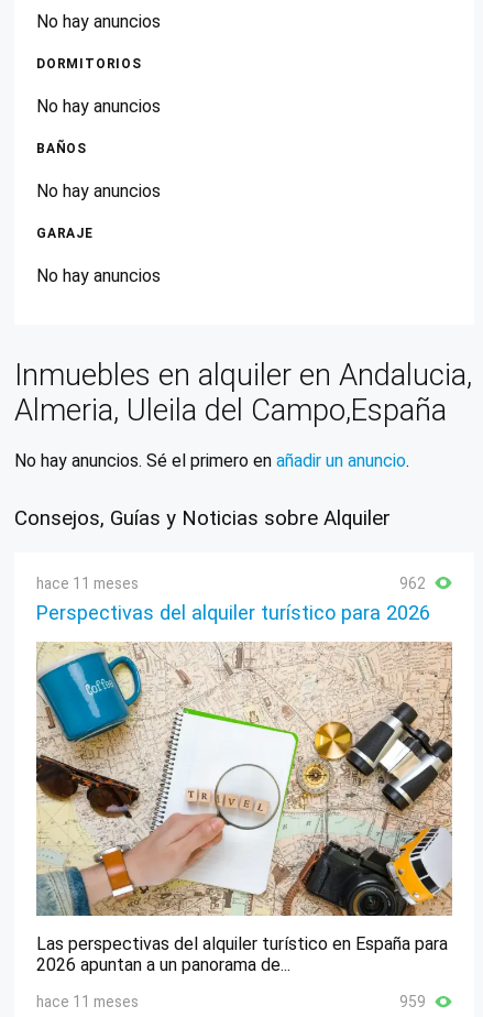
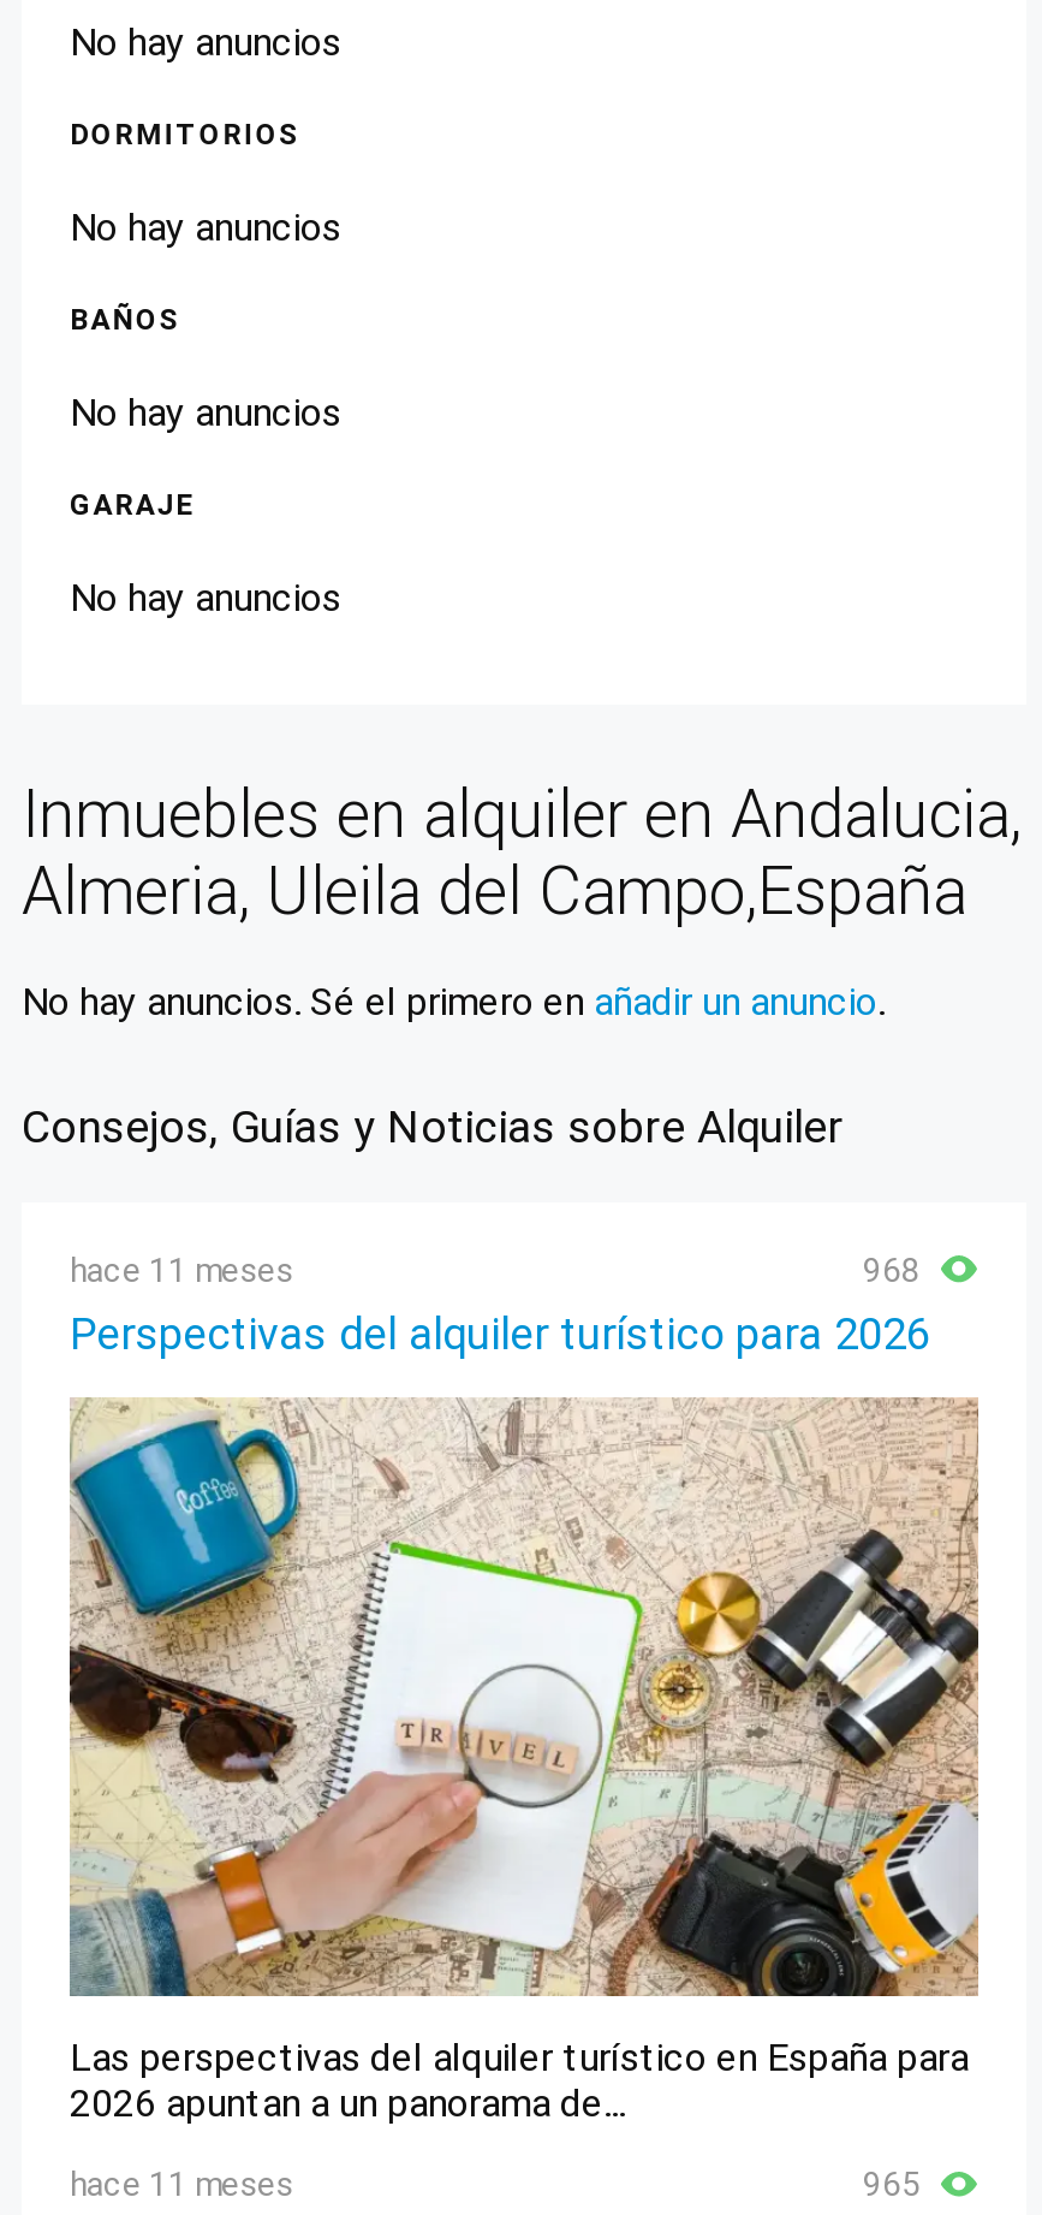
- 962
+ 968

- 959
+ 965
